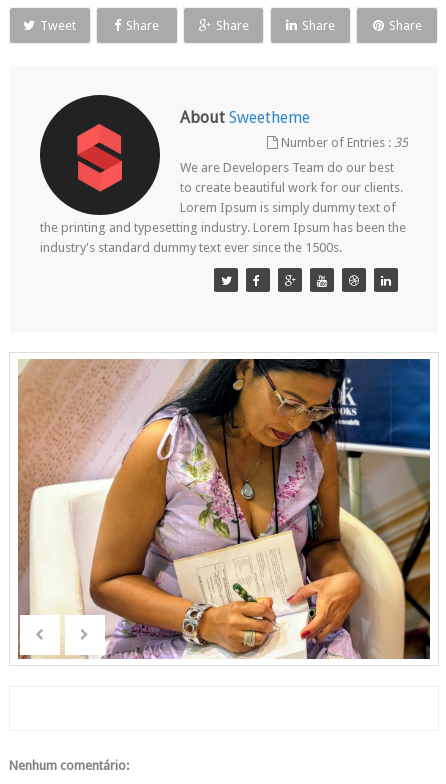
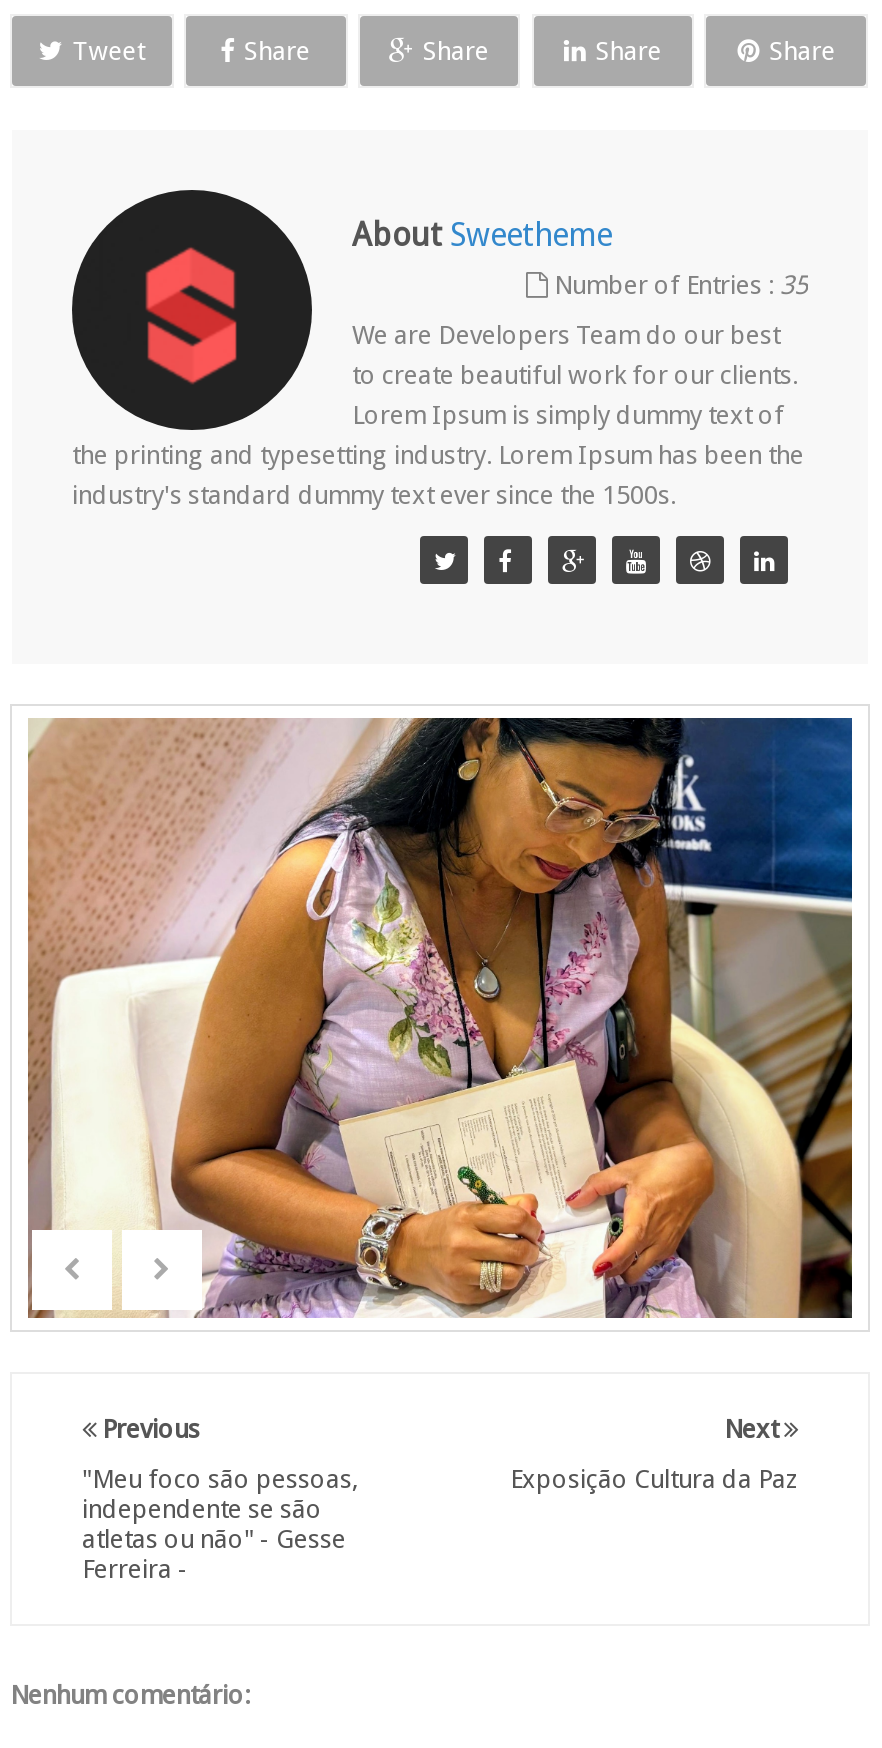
+ Previous
+ "Meu foco são pessoas,
+ independente se são
+ atletas ou não" - Gesse
+ Ferreira -

+ Next
+ Exposição Cultura da Paz
